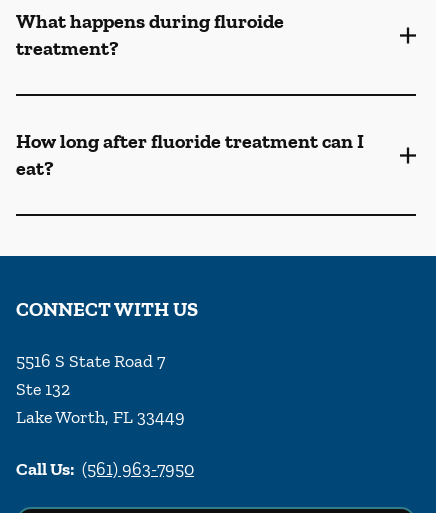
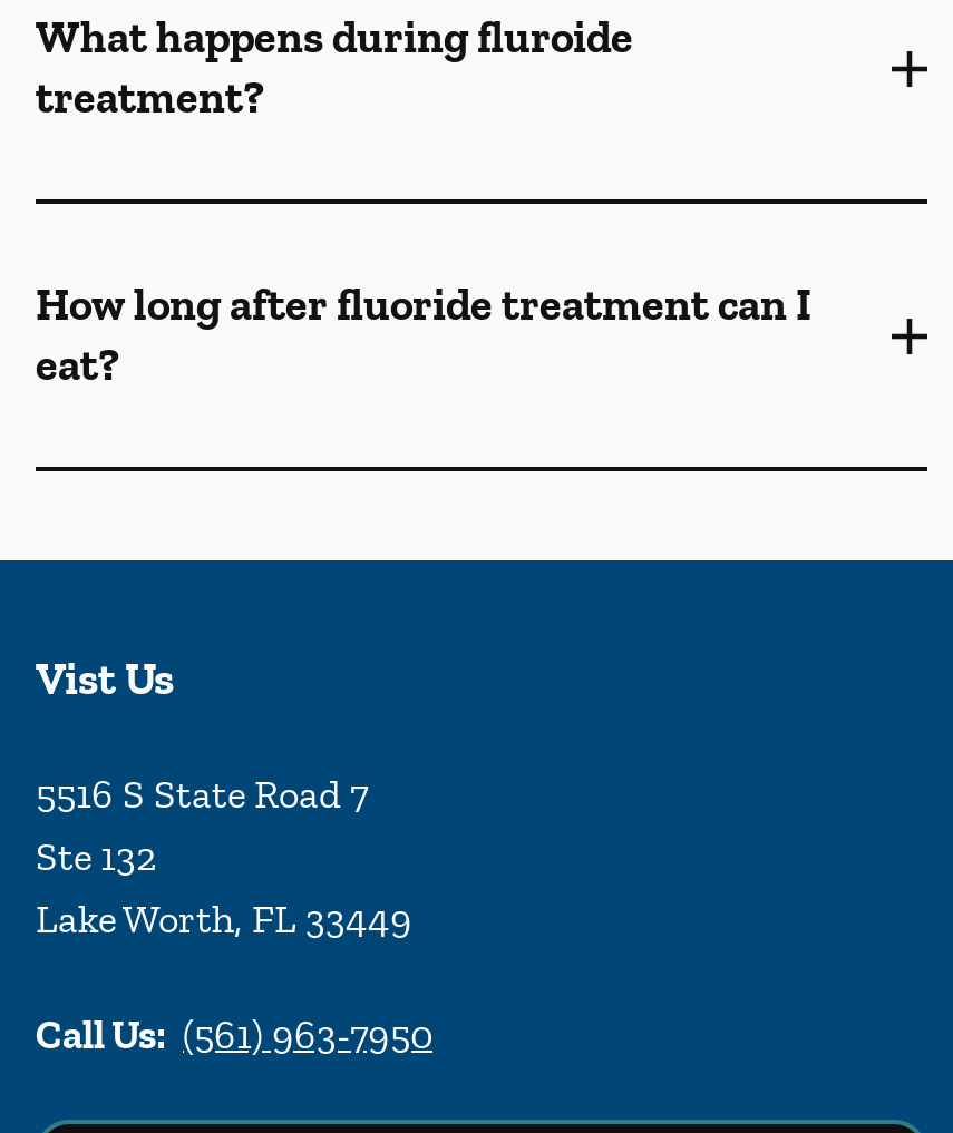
- CONNECT WITH US
+ Vist Us
